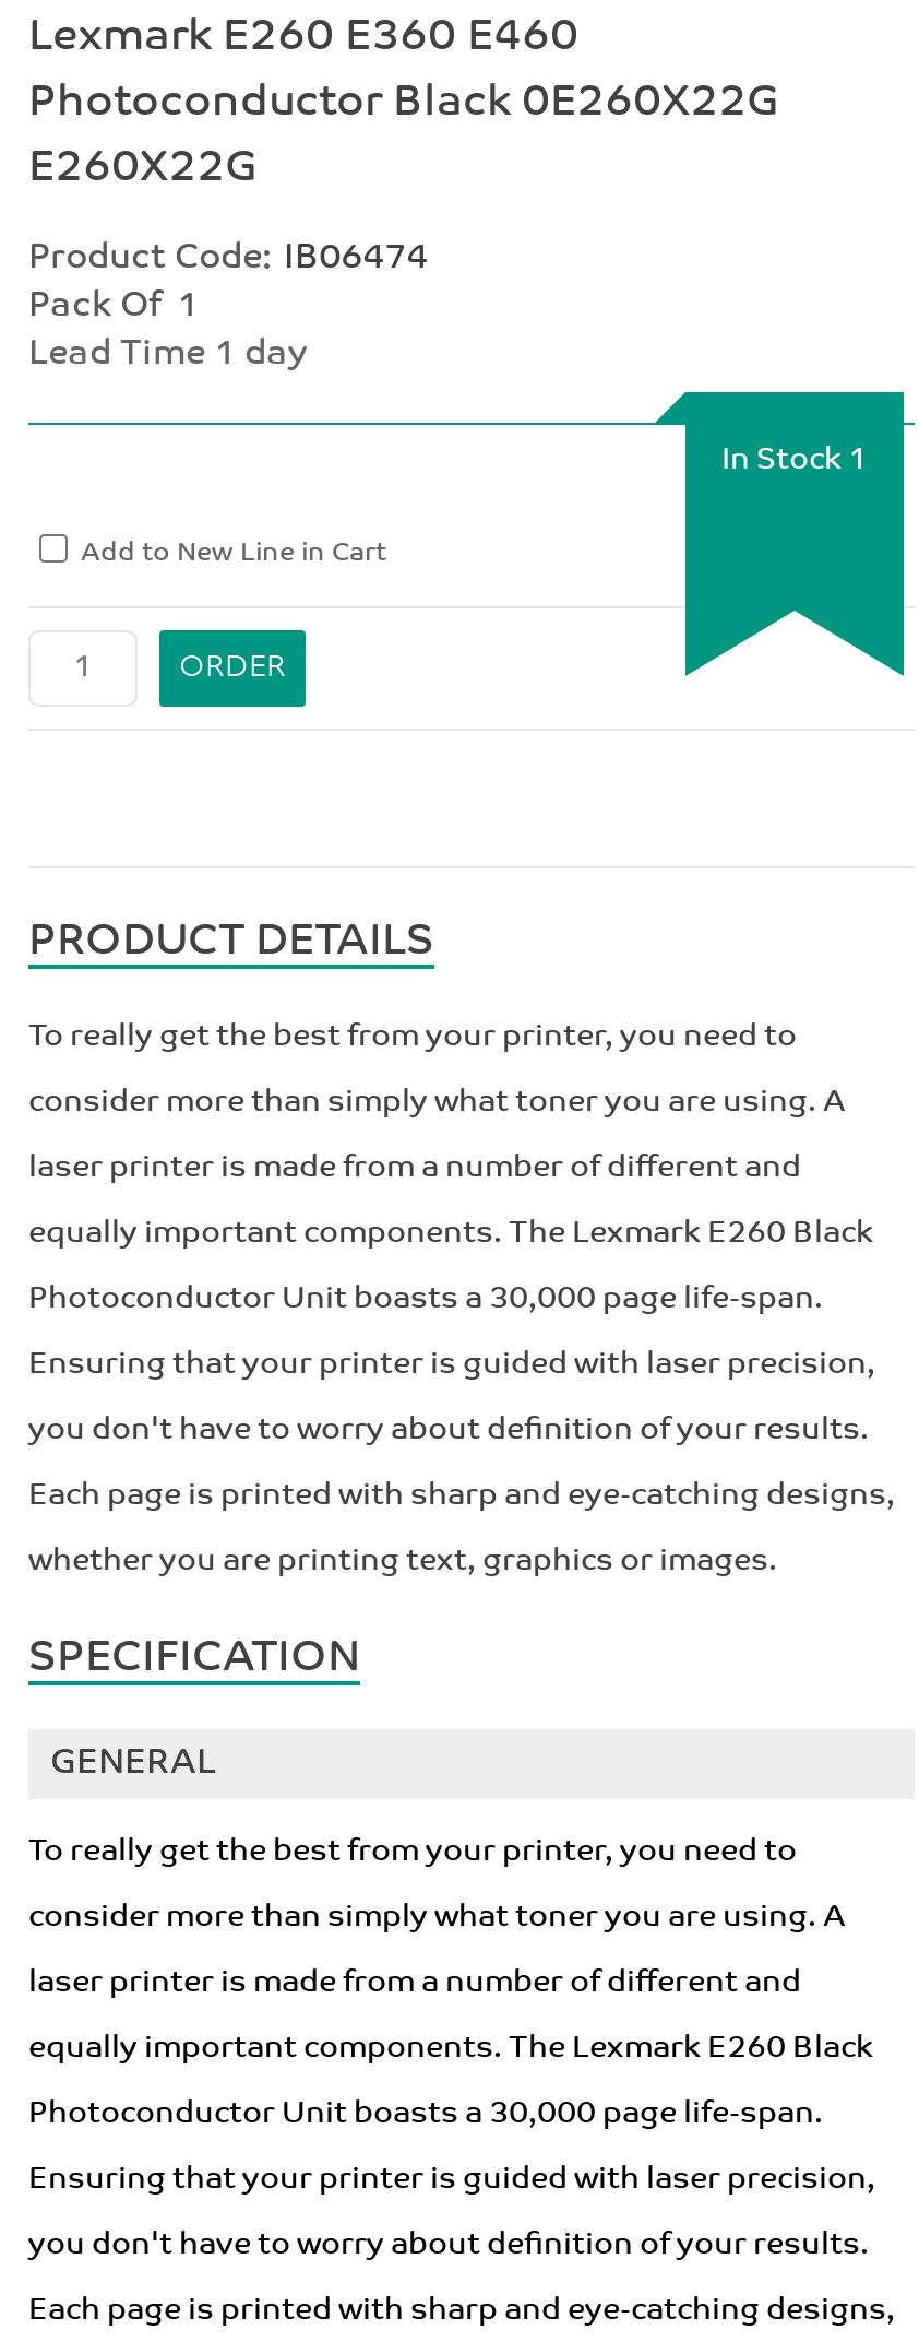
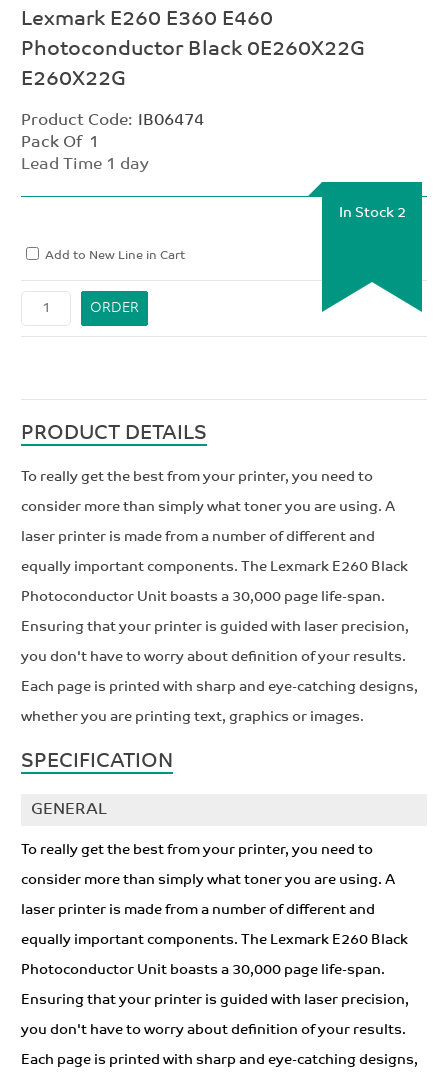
- In Stock 1
+ In Stock 2
